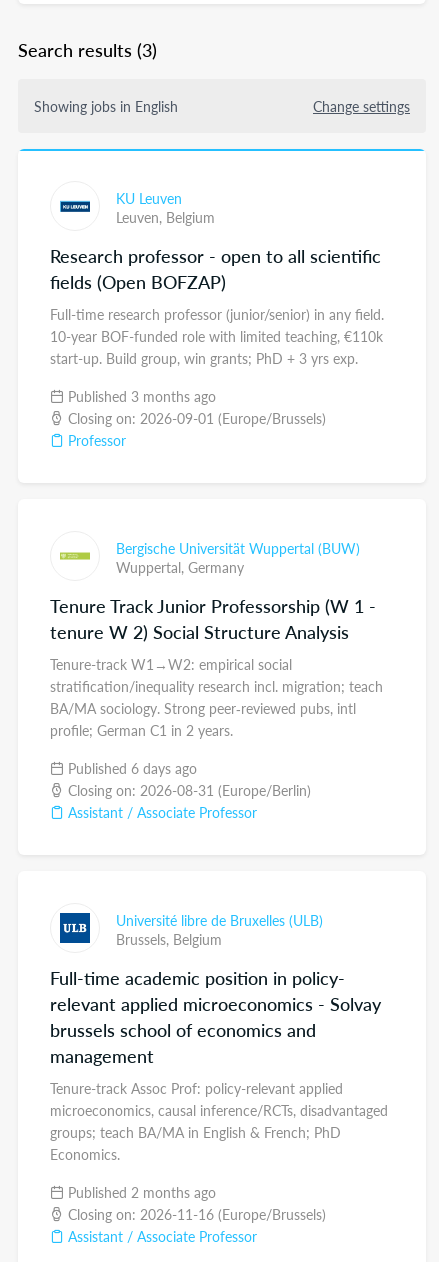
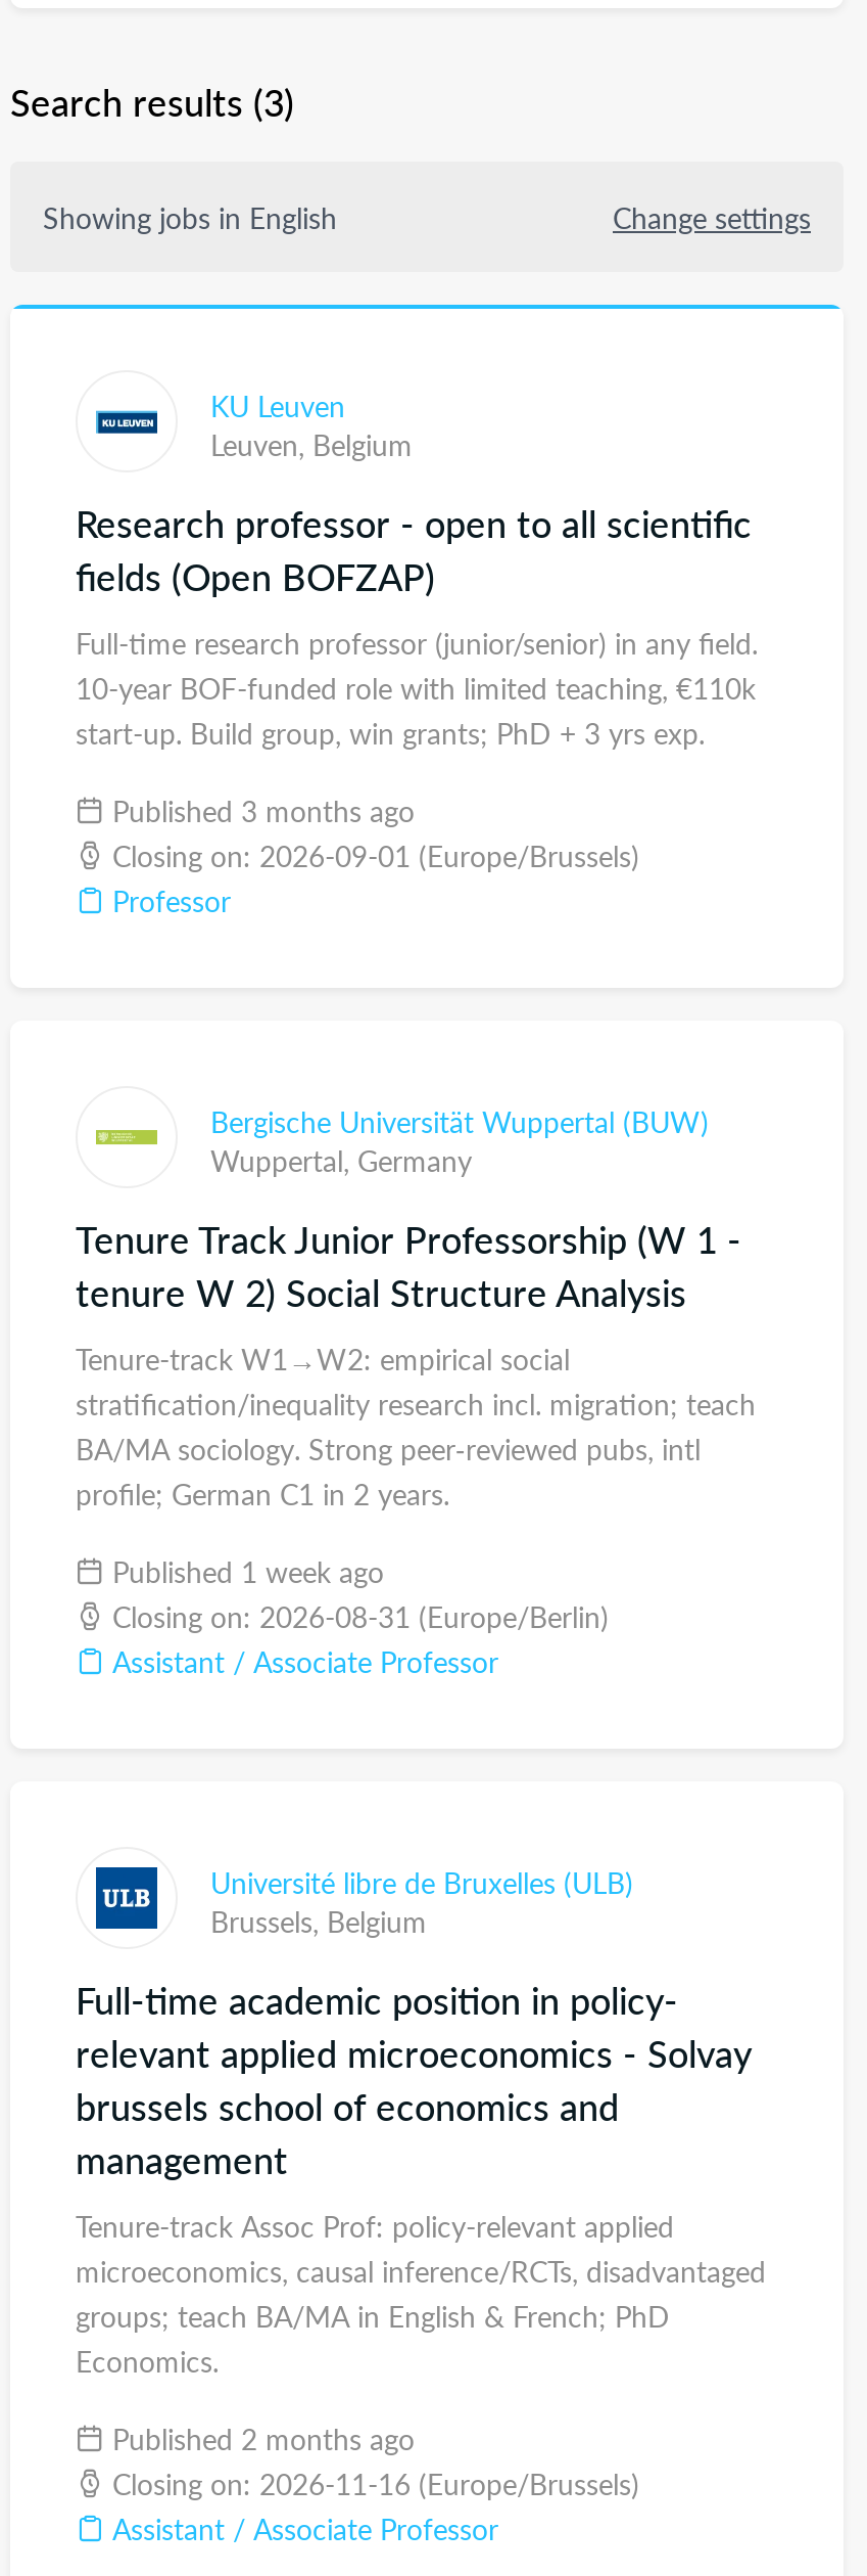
- Published 6 days ago
+ Published 1 week ago
